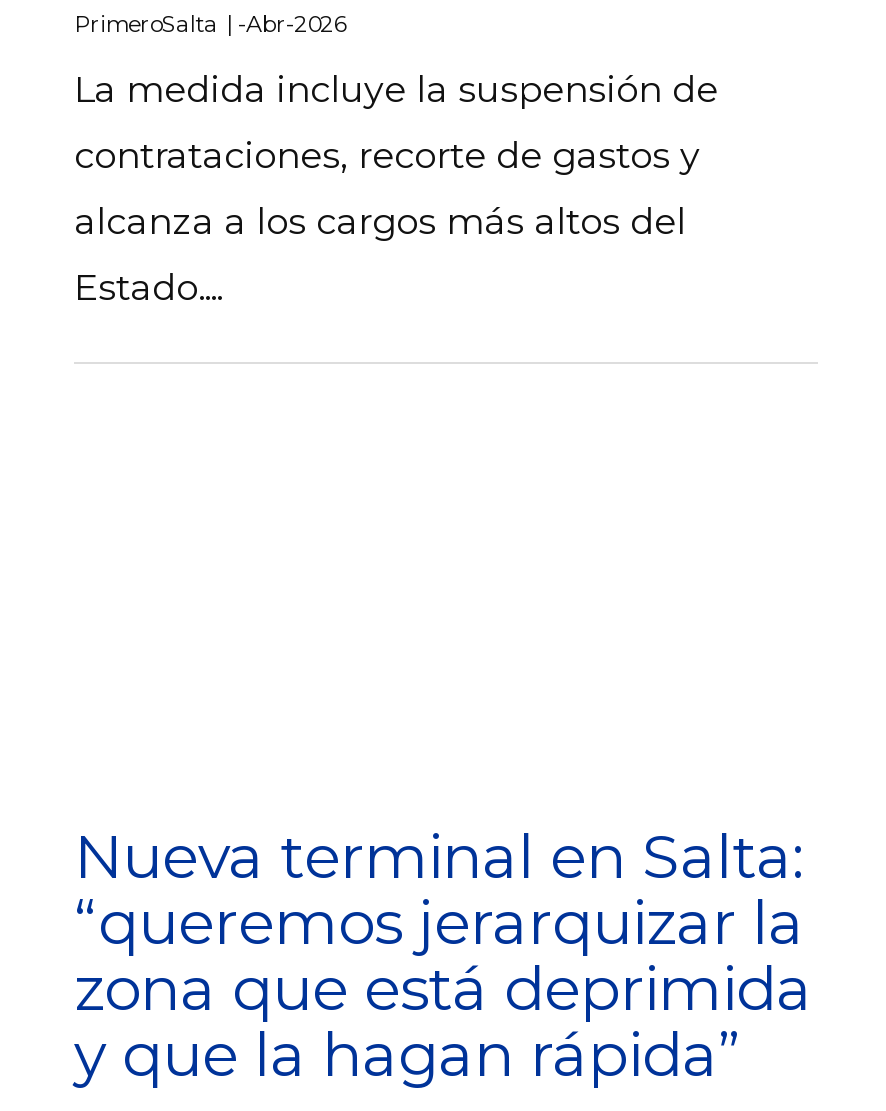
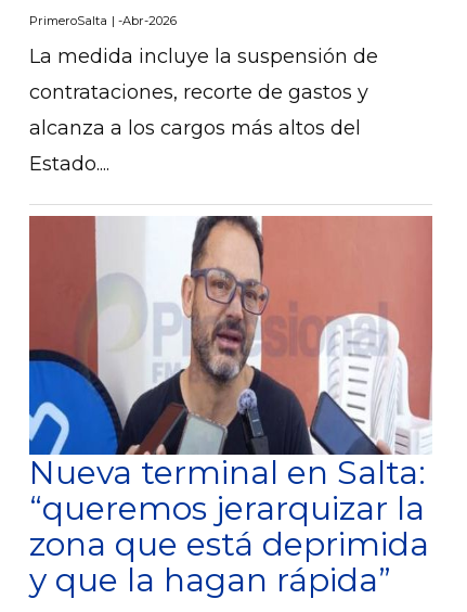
+ [image]
